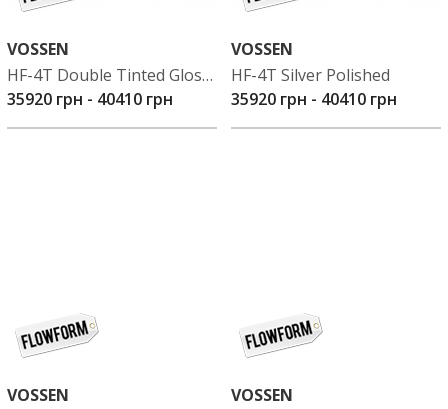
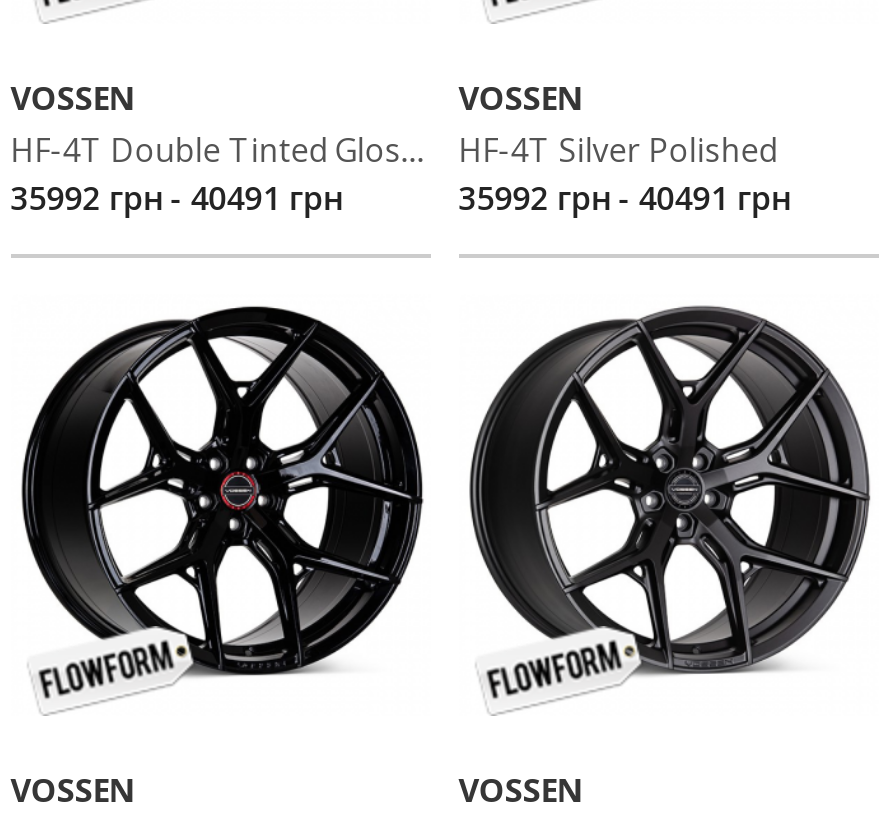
- 35920 грн - 40410 грн
+ 35992 грн - 40491 грн

+ [image]

- 35920 грн - 40410 грн
+ 35992 грн - 40491 грн

+ [image]
